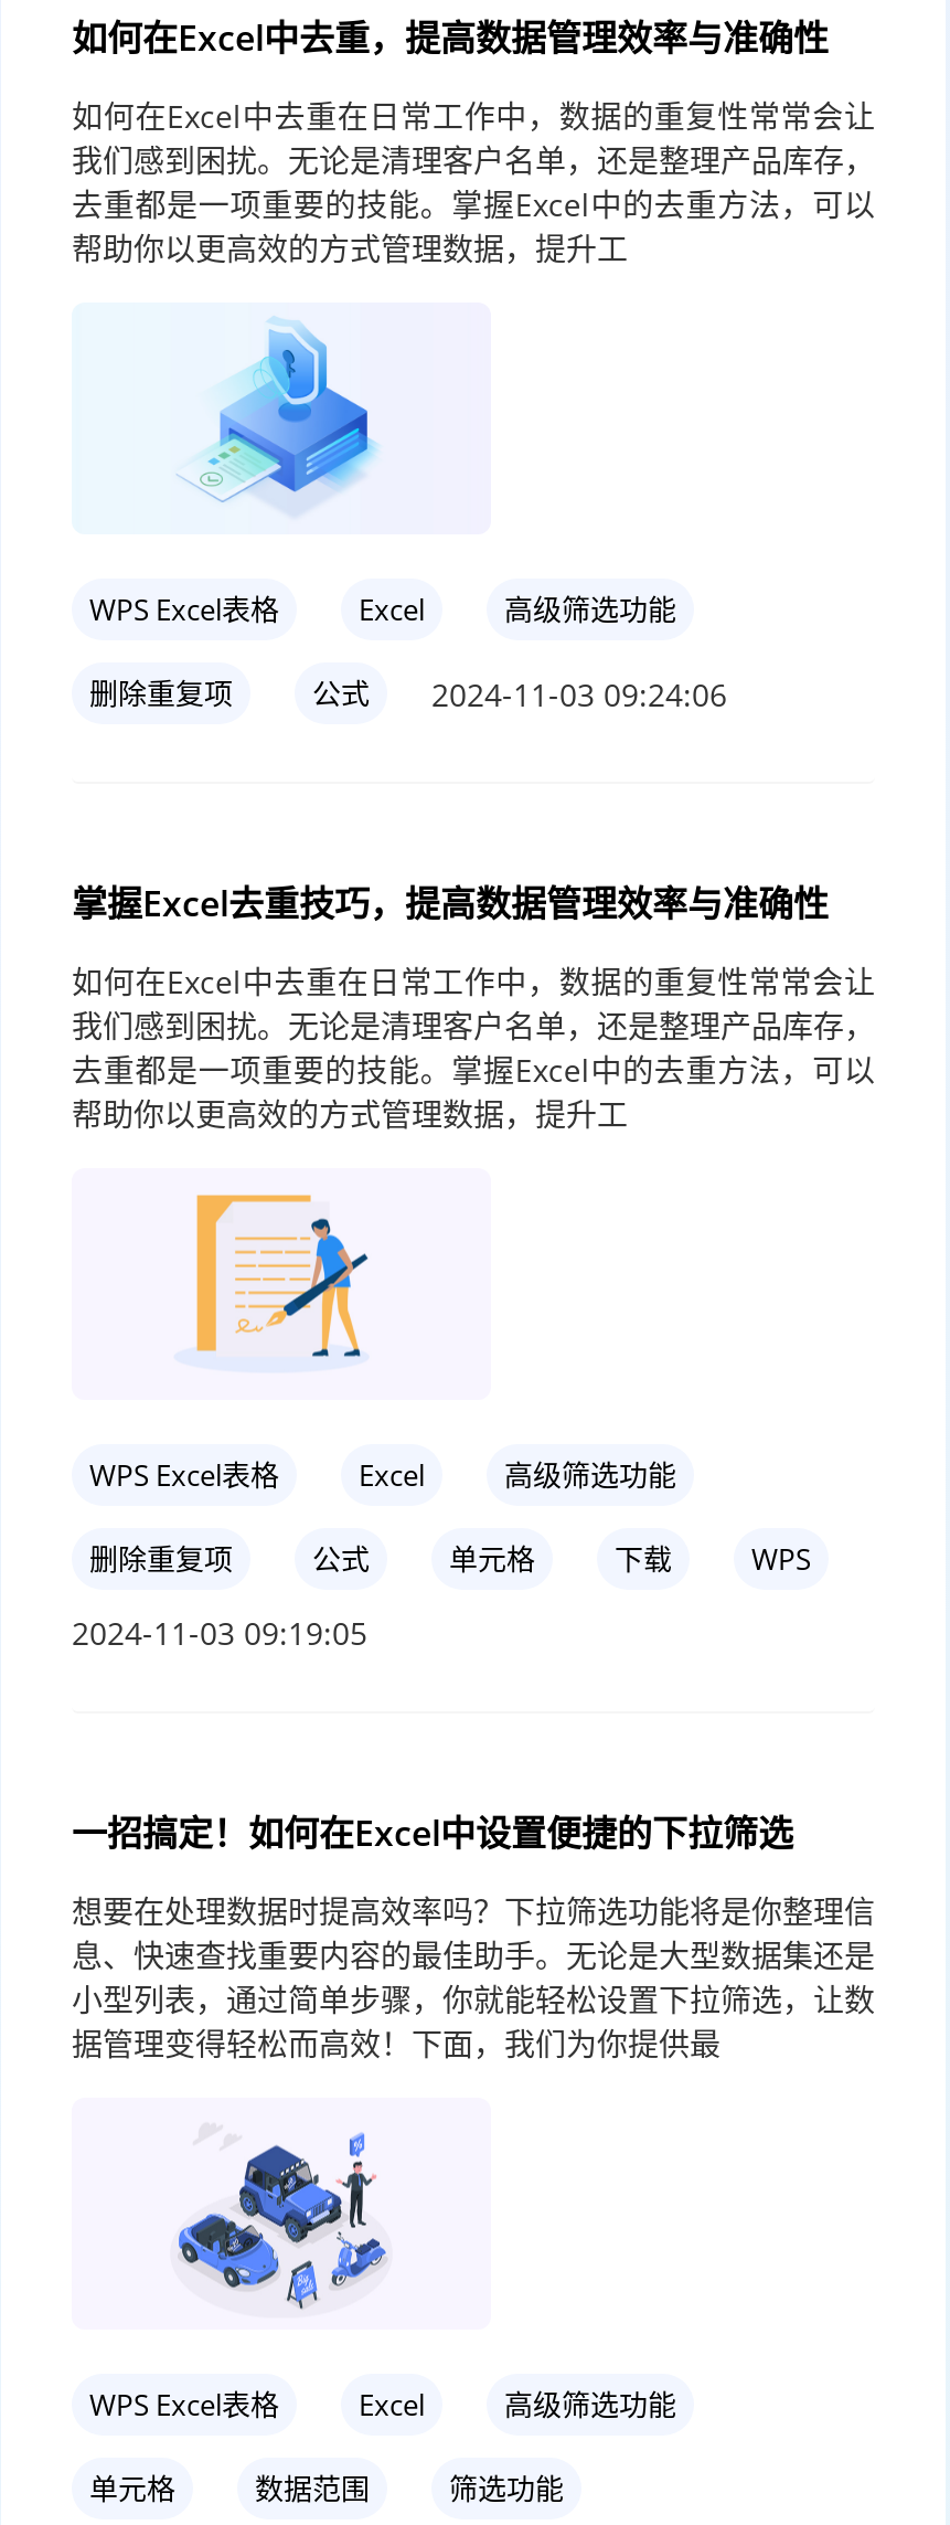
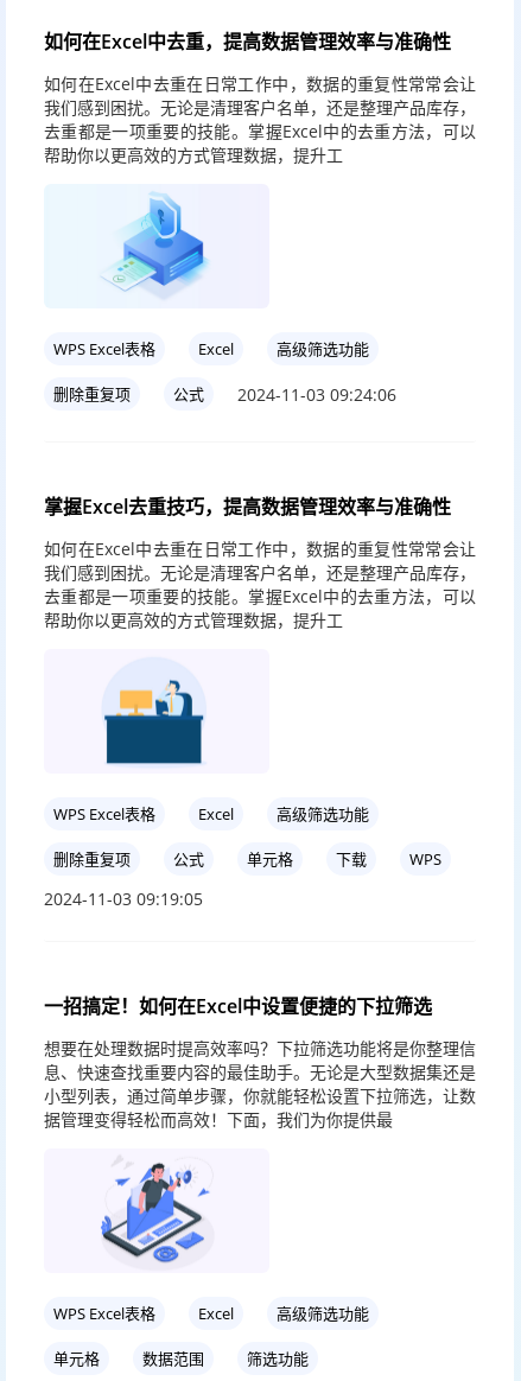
- [image]
+ [image]

- [image]
+ [image]
